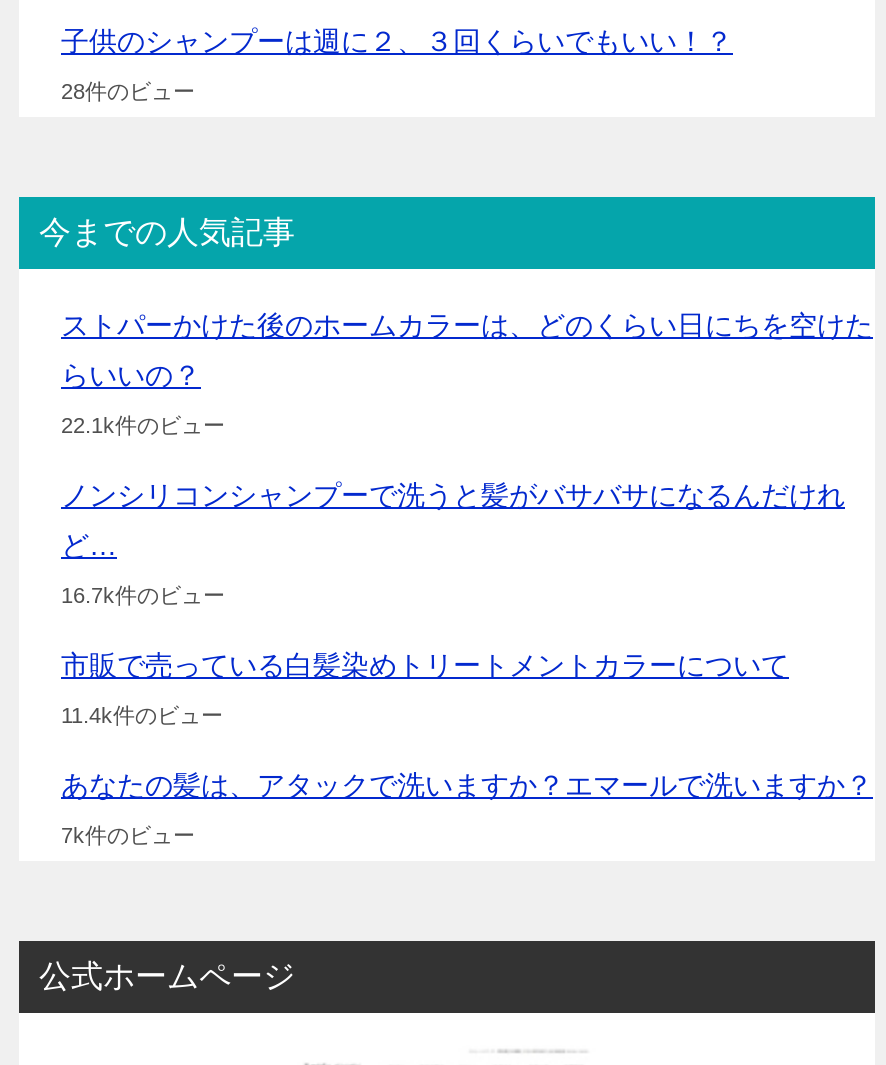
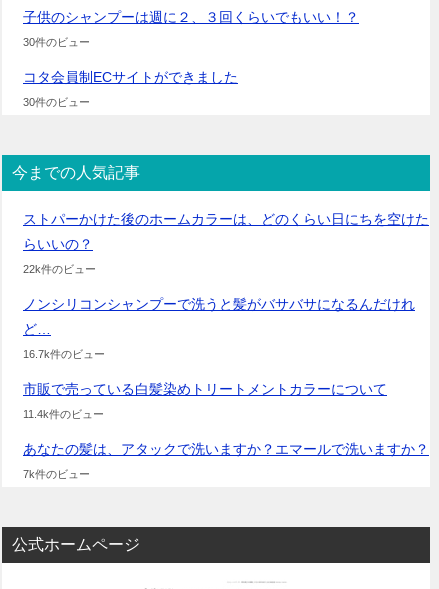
- 28件のビュー
+ 30件のビュー
+ コタ会員制ECサイトができました
+ 30件のビュー

- 22.1k件のビュー
+ 22k件のビュー
